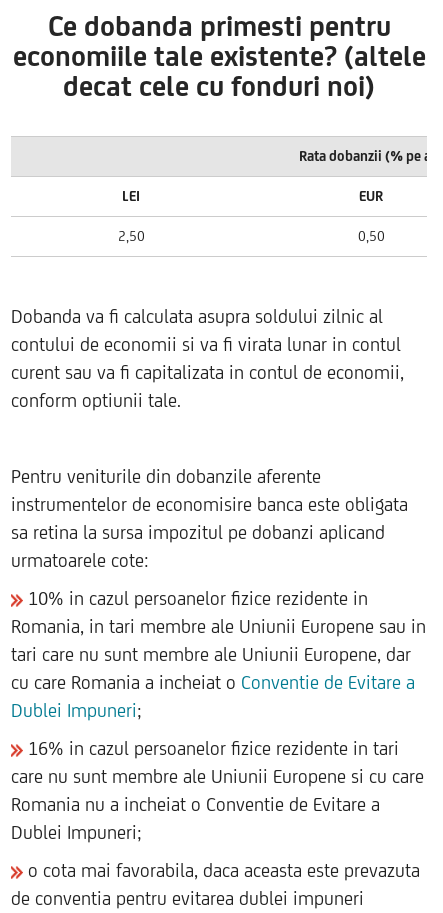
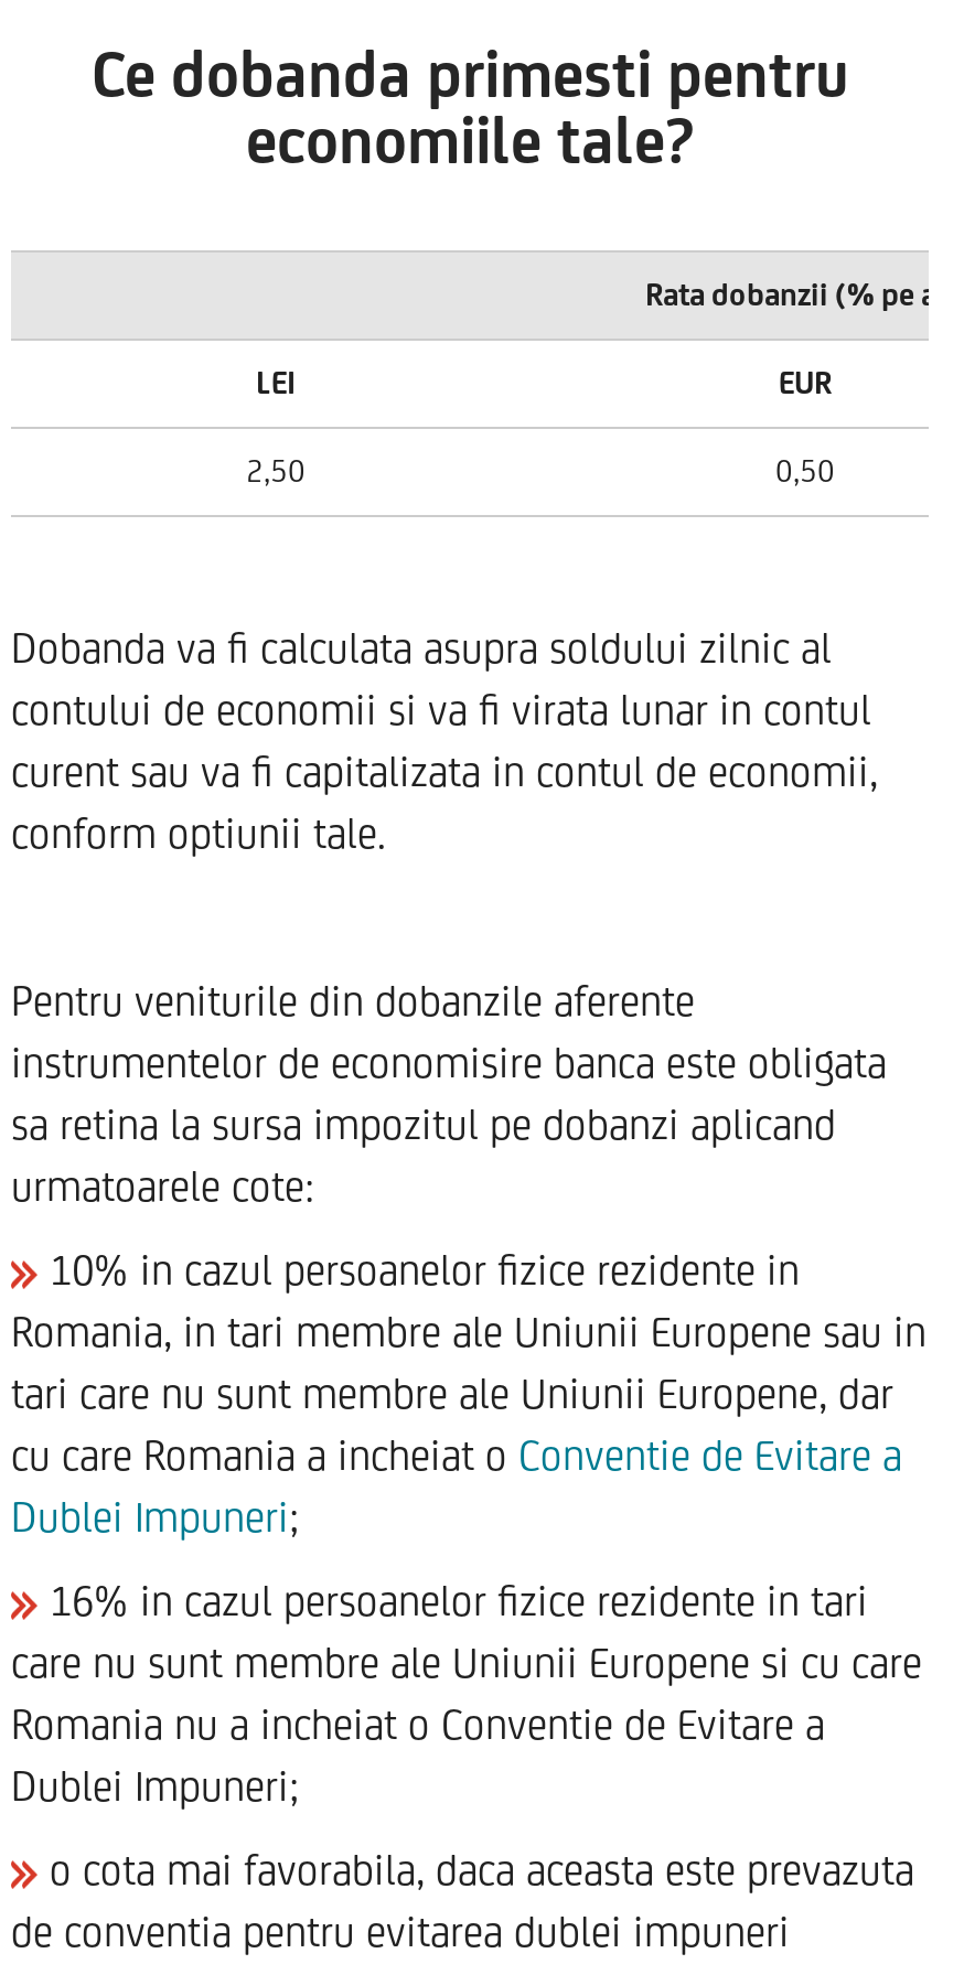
- economiile tale existente? (altele
- decat cele cu fonduri noi)
+ economiile tale?
